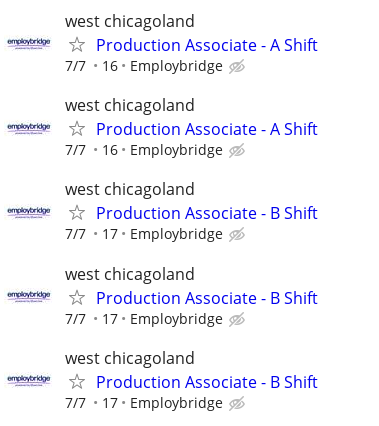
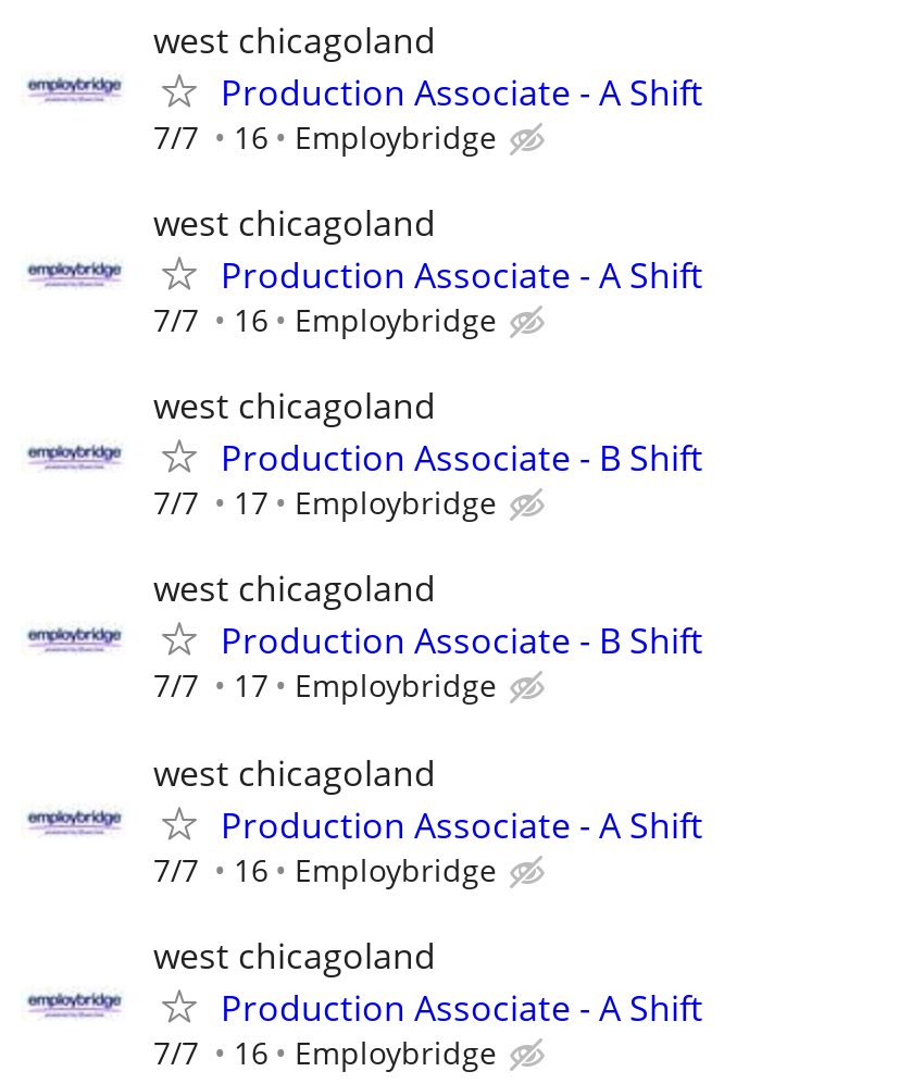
- Production Associate - B Shift
+ Production Associate - A Shift

- 17
+ 16
+ Employbridge
+ west chicagoland
+ Production Associate - A Shift
+ 7/7
+ 16
